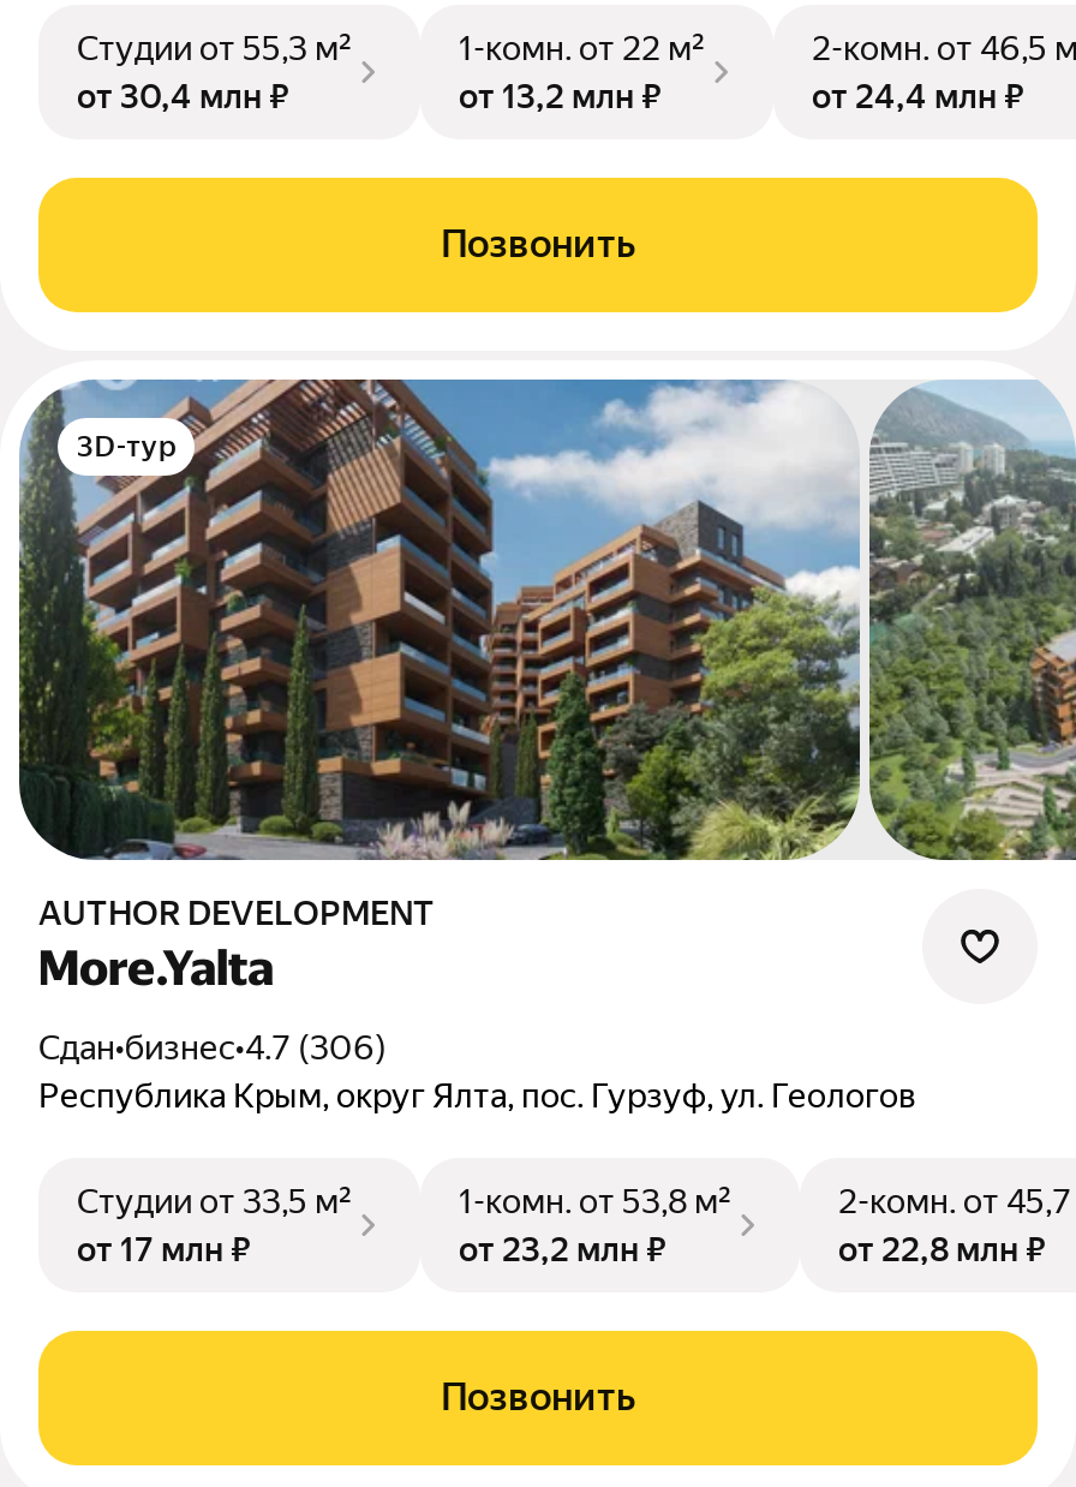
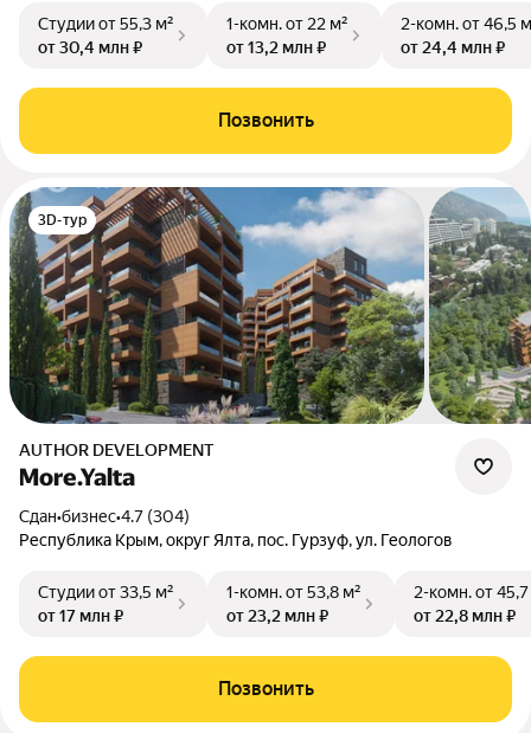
- Сдан•бизнес•4.7 (306)
+ Сдан•бизнес•4.7 (304)
